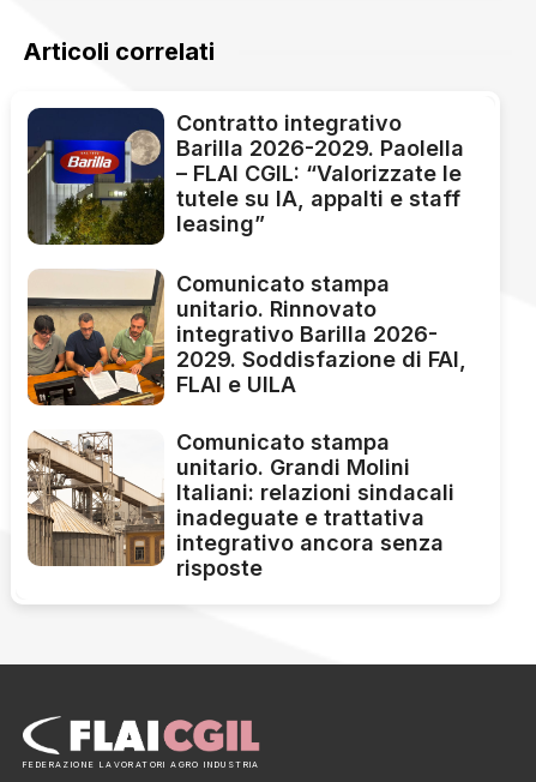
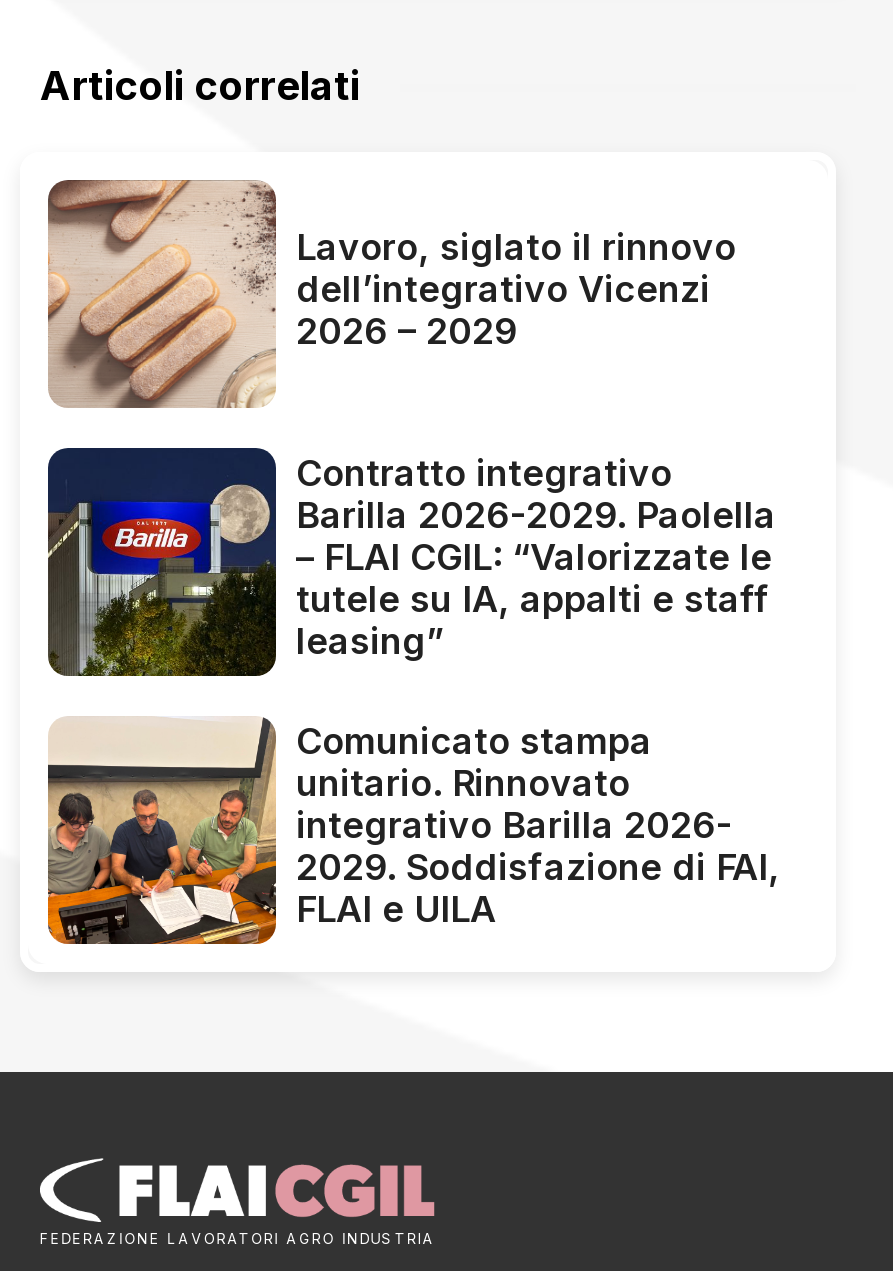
+ [image]
+ Lavoro, siglato il rinnovo
+ dell’integrativo Vicenzi
+ 2026 – 2029

moved down: [image] | Contratto integrativo | Barilla 2026-2029. Paolella | ... | 2029. Soddisfazione di FAI, | FLAI e UILA

- [image]
- Comunicato stampa
- unitario. Grandi Molini
- Italiani: relazioni sindacali
- inadeguate e trattativa
- integrativo ancora senza
- risposte
